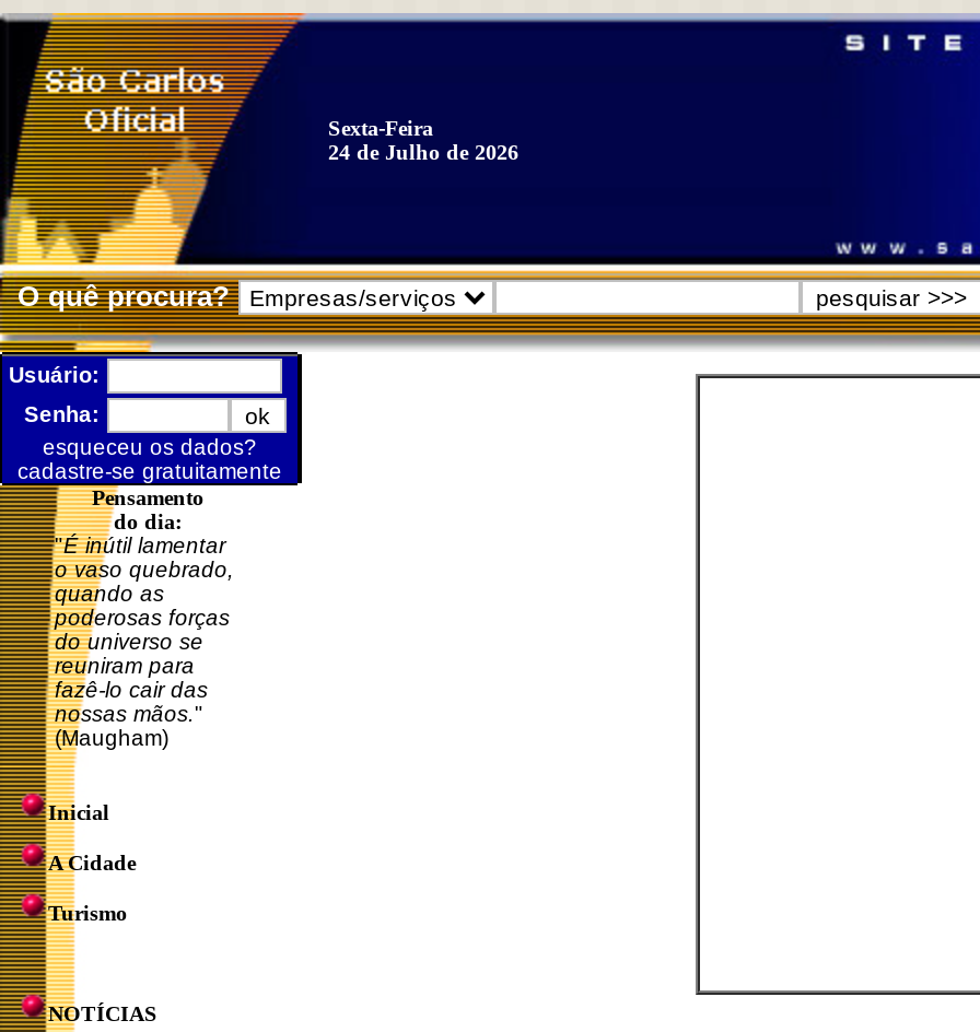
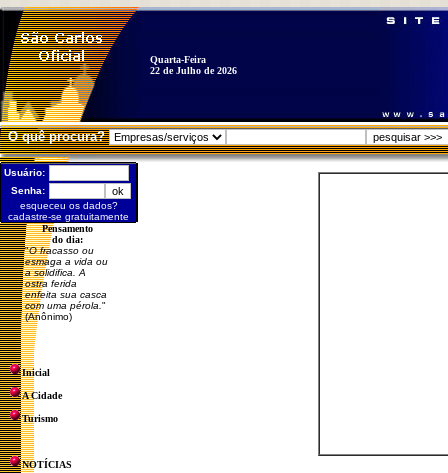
- Sexta-Feira
- 24 de Julho de 2026
+ Quarta-Feira
+ 22 de Julho de 2026

- "É inútil lamentar
- o vaso quebrado,
- quando as
- poderosas forças
- do universo se
- reuniram para
- fazê-lo cair das
- nossas mãos. "
- (Maugham)
+ "O fracasso ou
+ esmaga a vida ou
+ a solidifica. A
+ ostra ferida
+ enfeita sua casca
+ com uma pérola."
+ (Anônimo)
